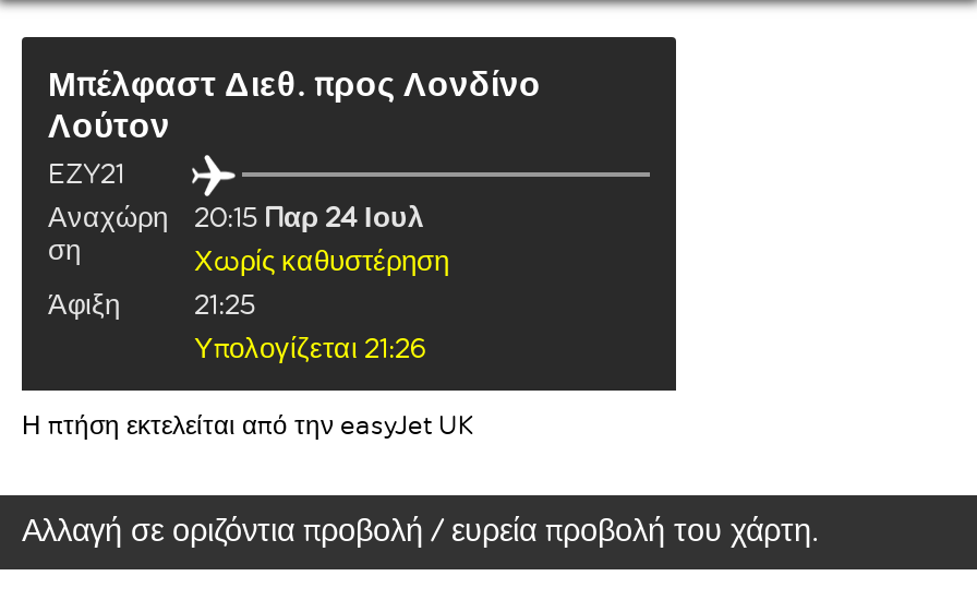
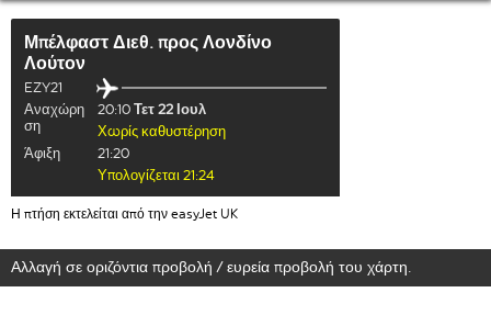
- Αναχώρη 20:15 Παρ 24 Ιουλ
+ Αναχώρη 20:10 Τετ 22 Ιουλ

- 21:25
+ 21:20

- Υπολογίζεται 21:26
+ Υπολογίζεται 21:24
